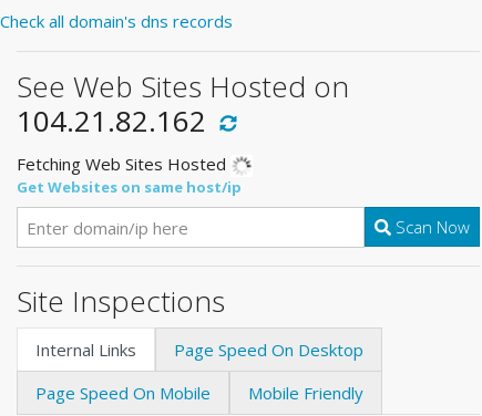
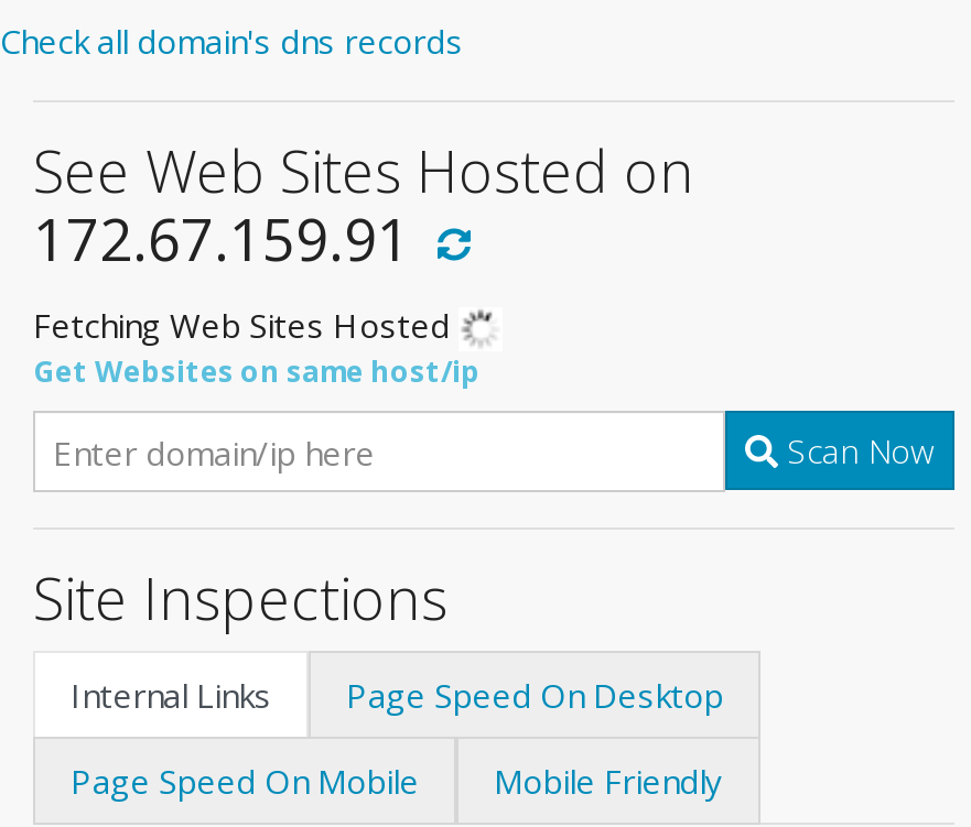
- 104.21.82.162
+ 172.67.159.91
